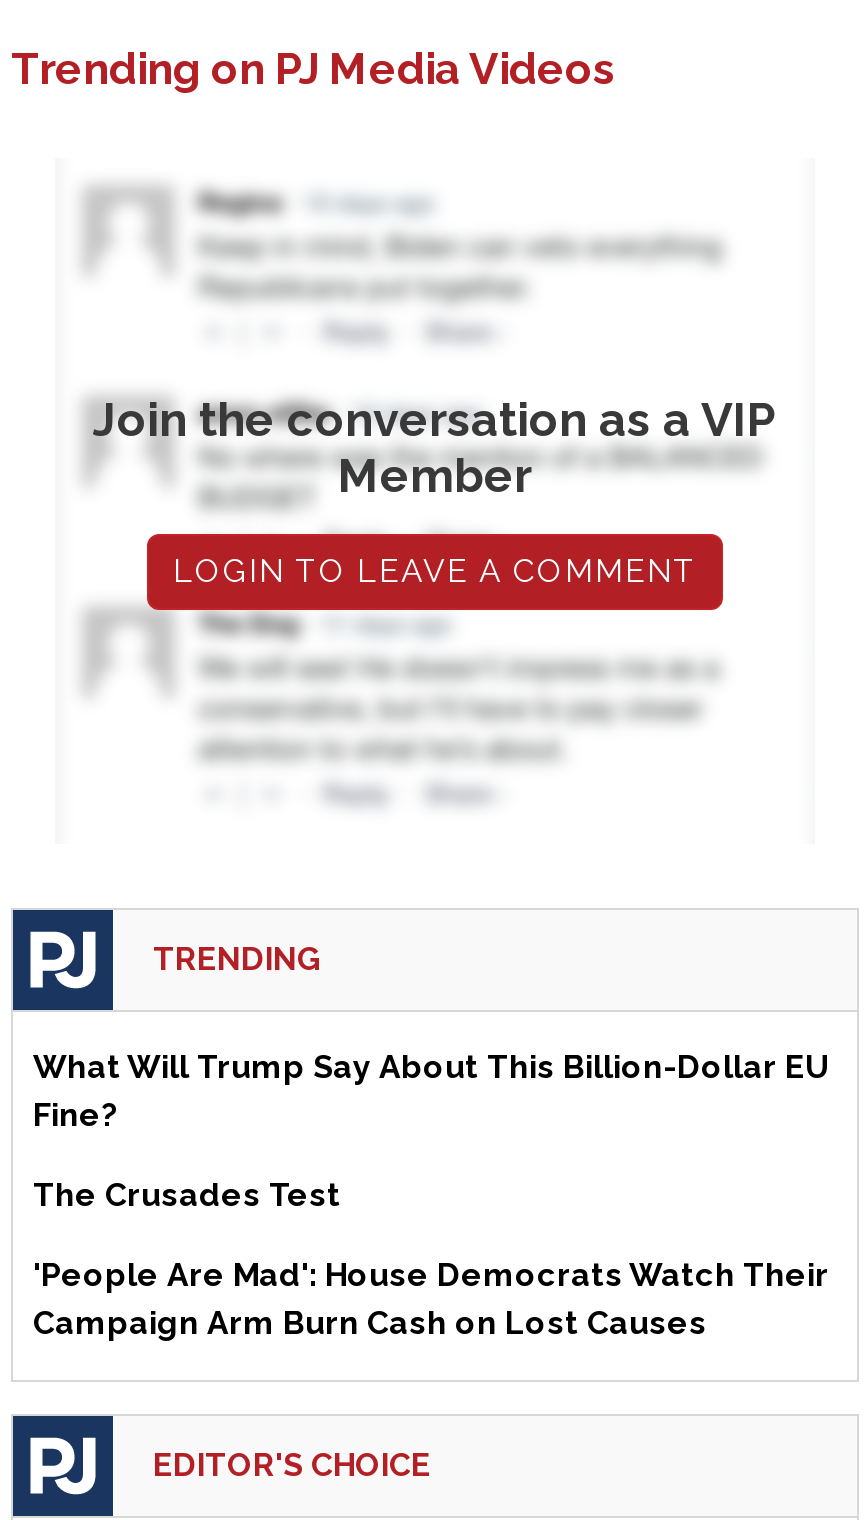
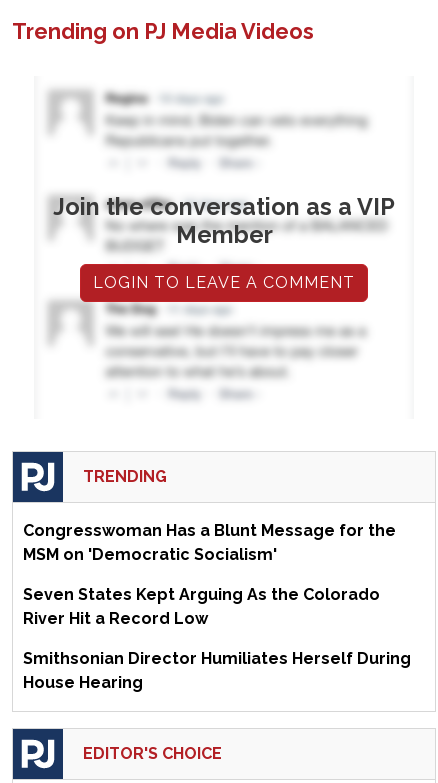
- What Will Trump Say About This Billion-Dollar EU
- Fine?
+ Congresswoman Has a Blunt Message for the
+ MSM on 'Democratic Socialism'

- The Crusades Test
+ Seven States Kept Arguing As the Colorado
+ River Hit a Record Low

- 'People Are Mad': House Democrats Watch Their
- Campaign Arm Burn Cash on Lost Causes
+ Smithsonian Director Humiliates Herself During
+ House Hearing
